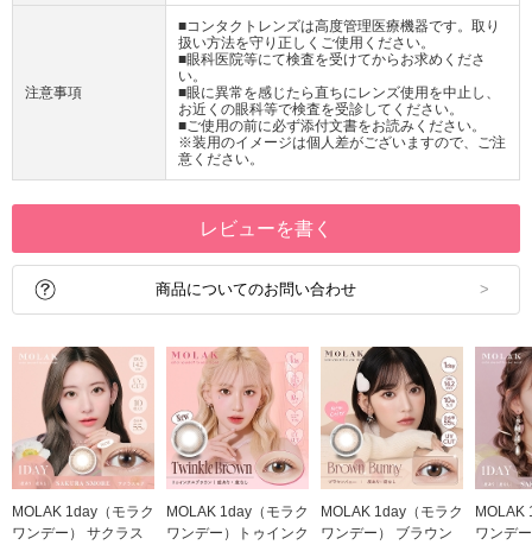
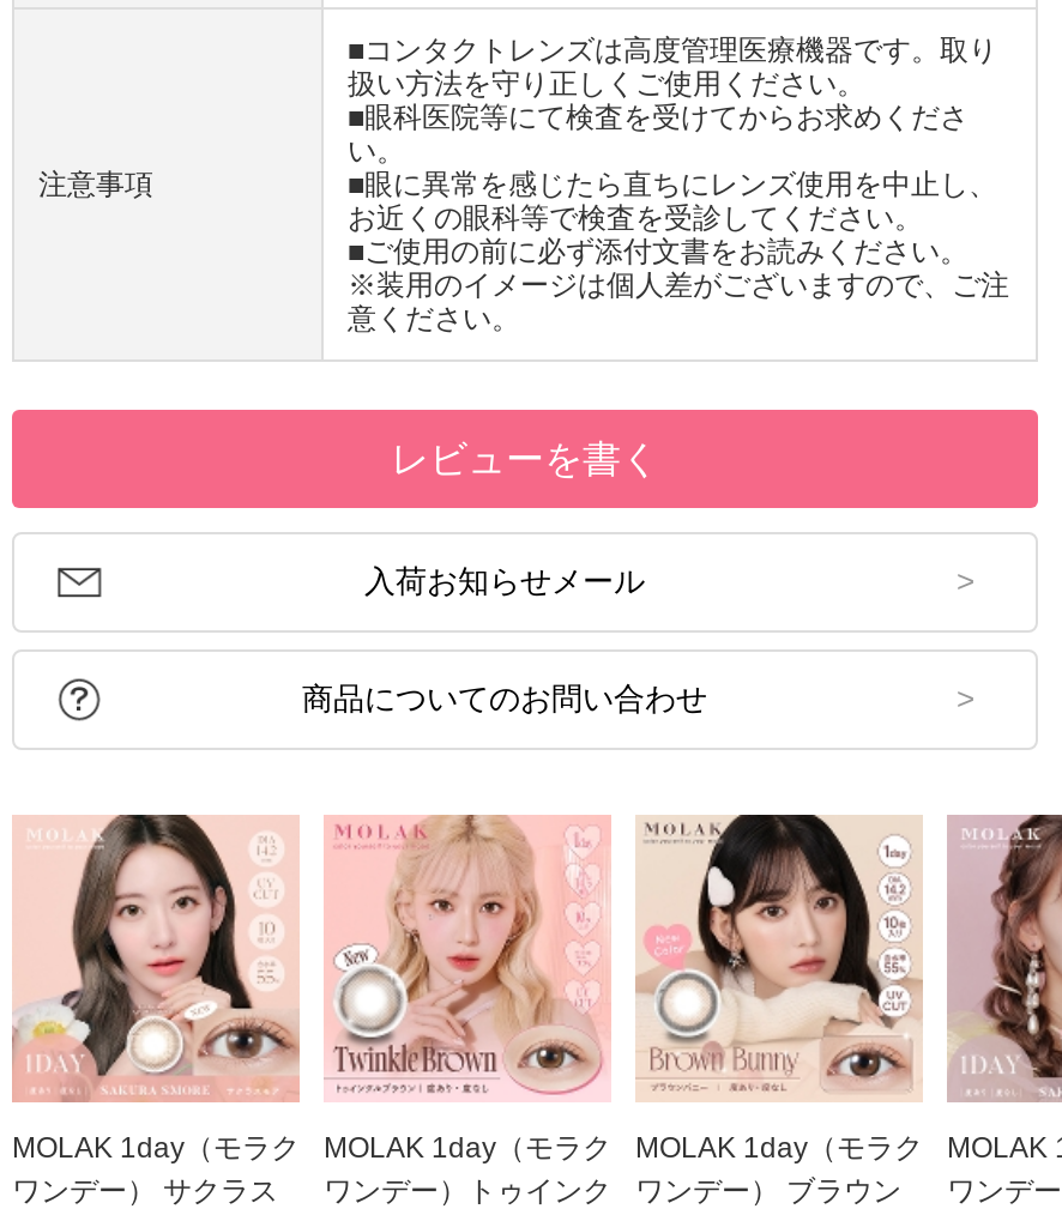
+ 入荷お知らせメール
